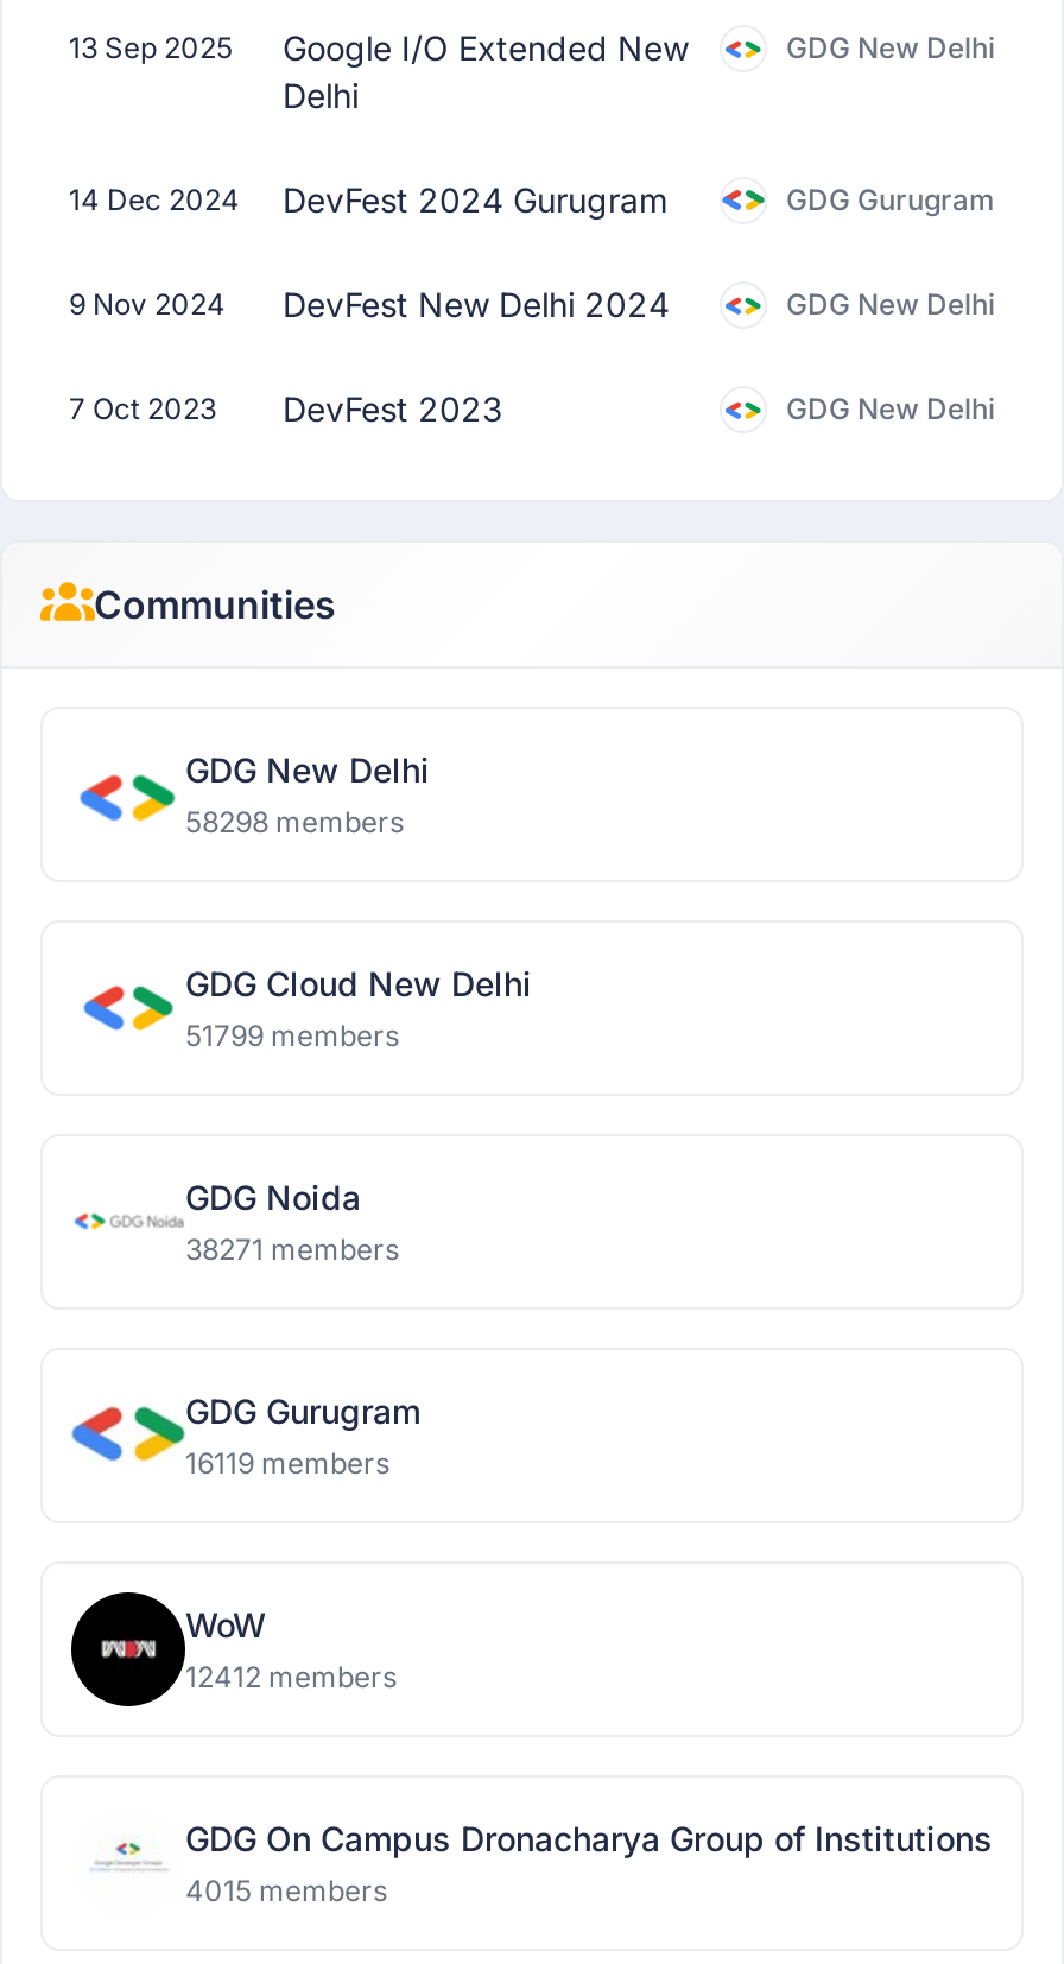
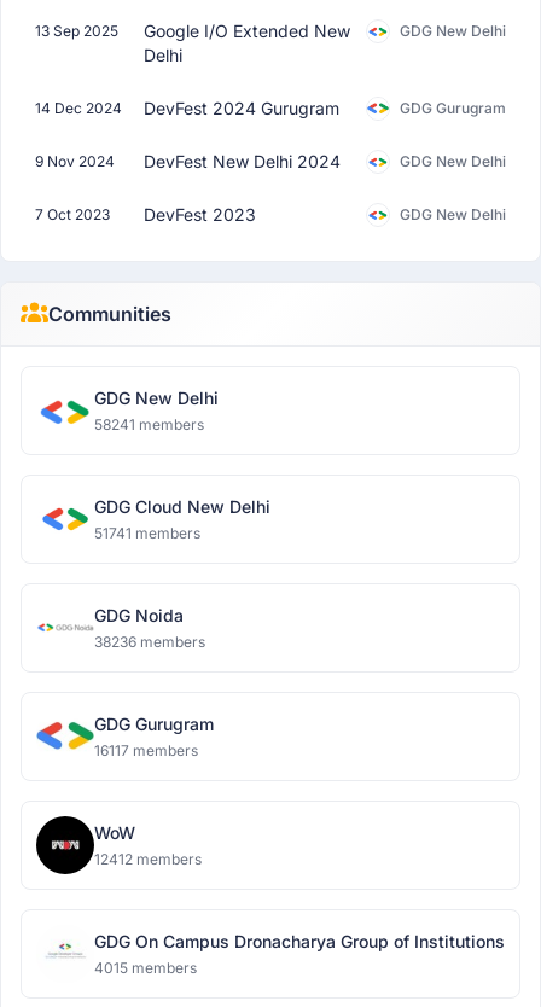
- 58298 members
+ 58241 members

- 51799 members
+ 51741 members

- 38271 members
+ 38236 members

- 16119 members
+ 16117 members
